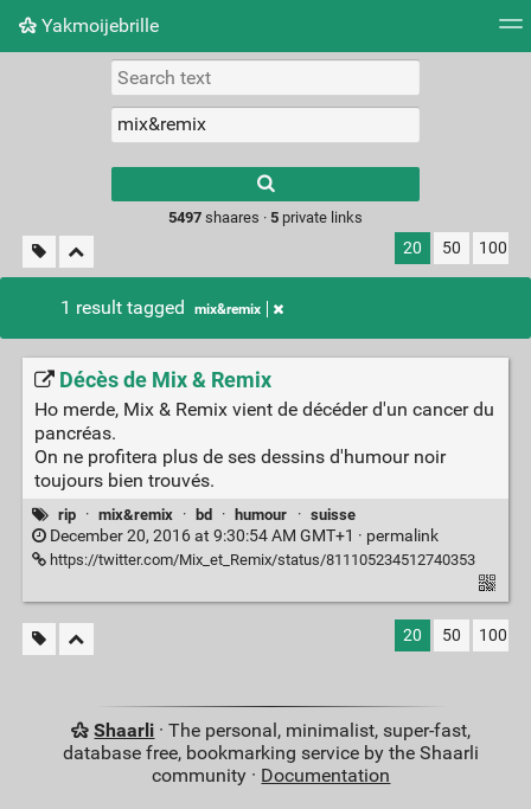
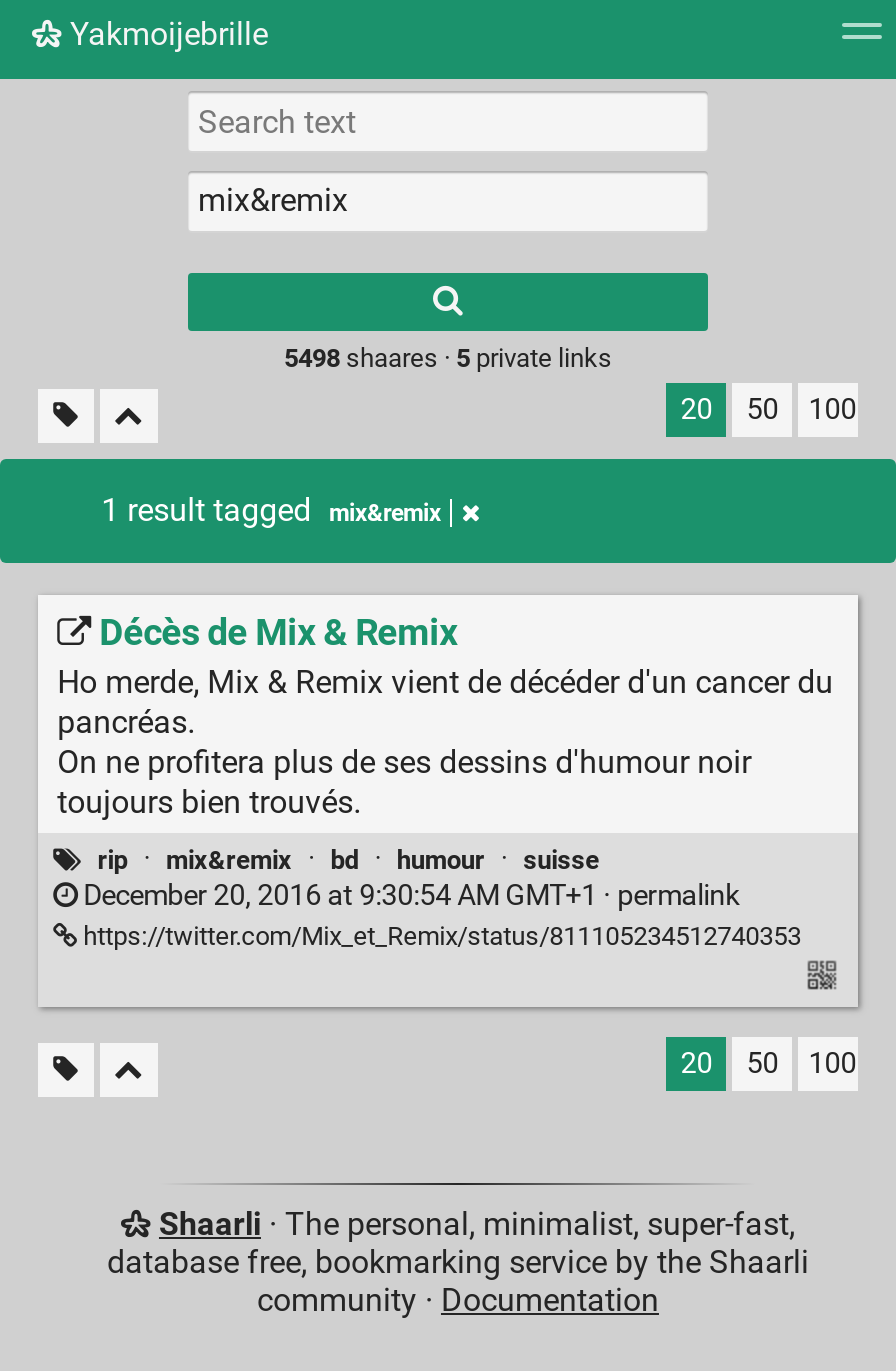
- 5497 shaares · 5 private links
+ 5498 shaares · 5 private links
